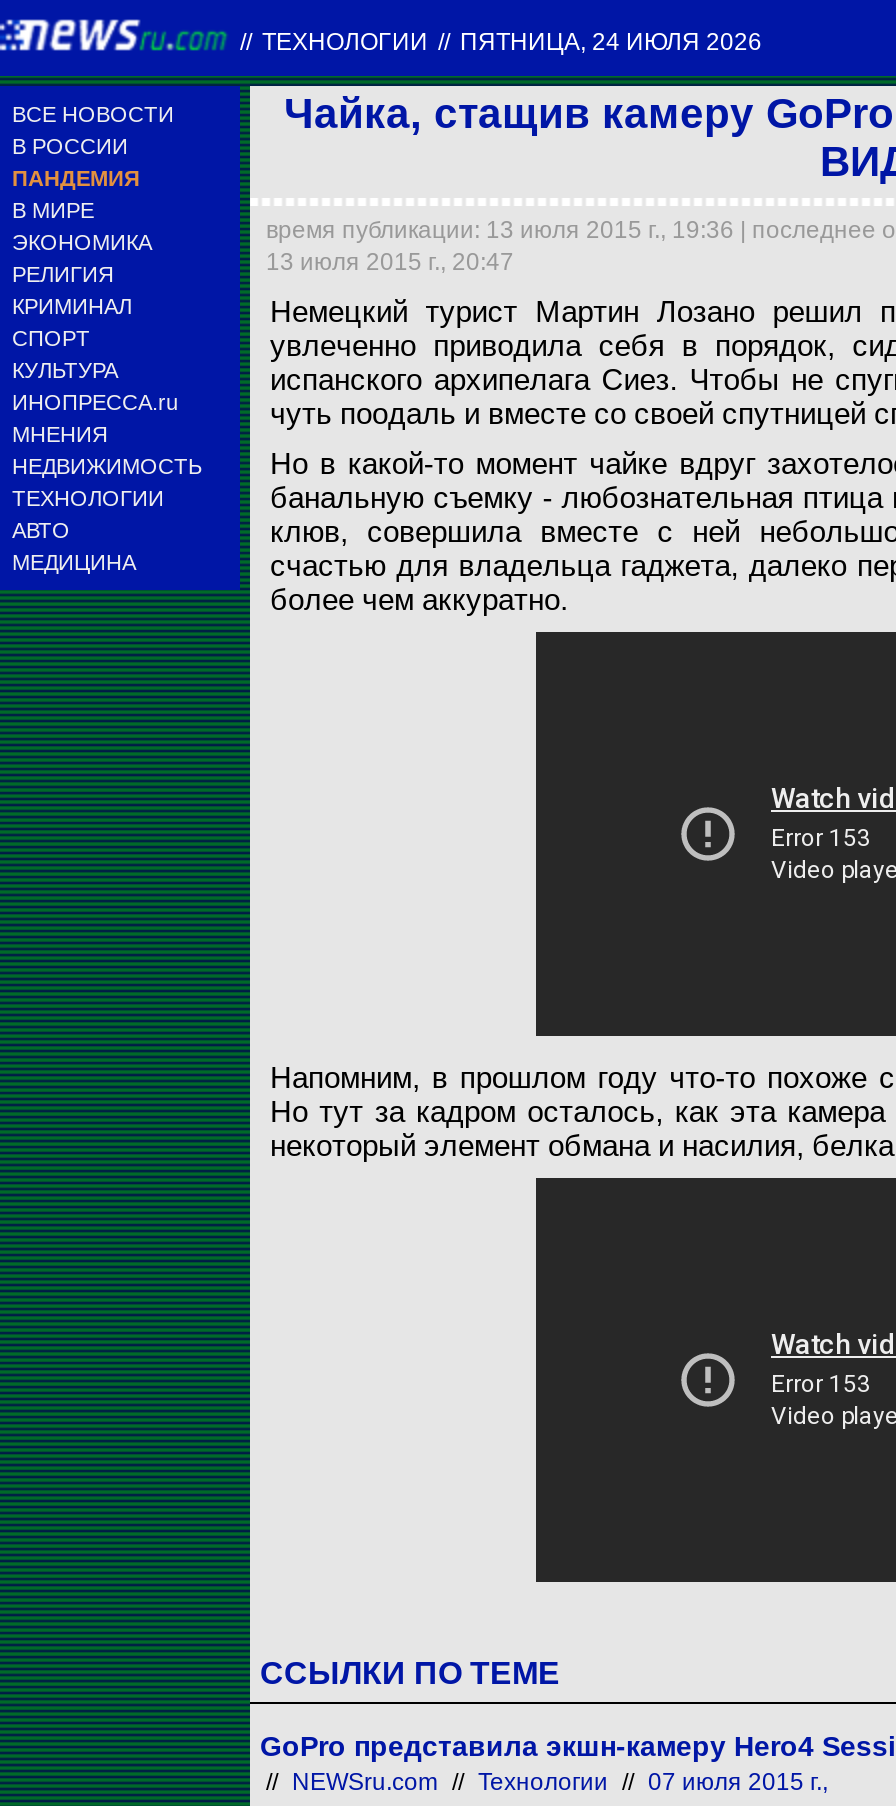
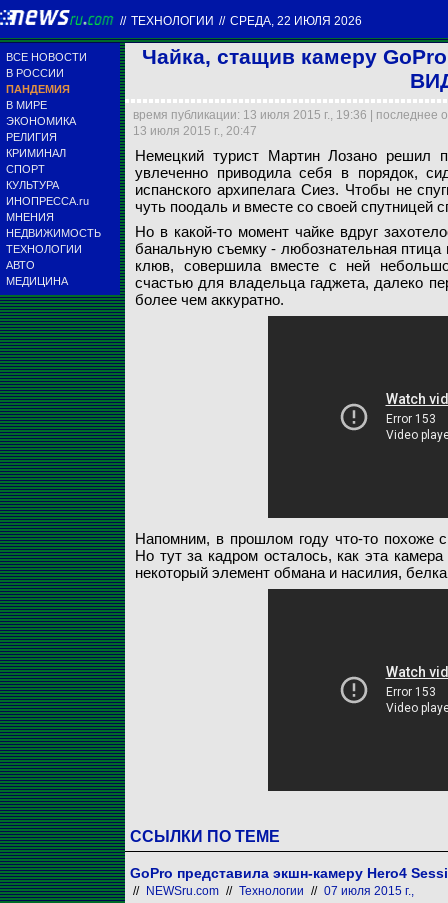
- // ТЕХНОЛОГИИ // ПЯТНИЦА, 24 ИЮЛЯ 2026
+ // ТЕХНОЛОГИИ // СРЕДА, 22 ИЮЛЯ 2026
